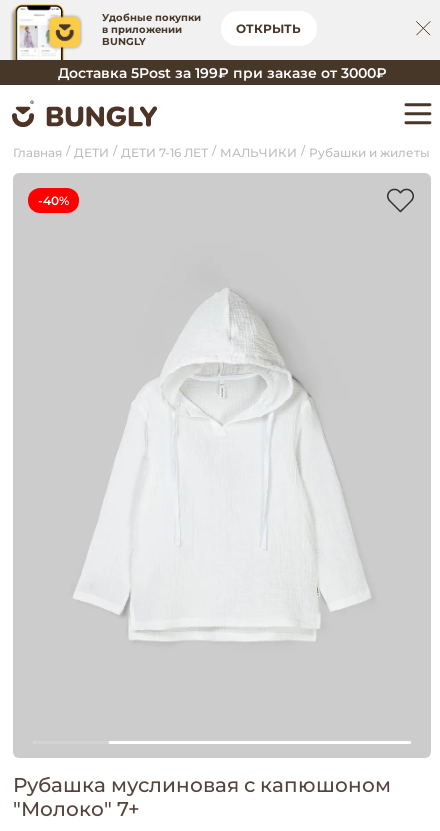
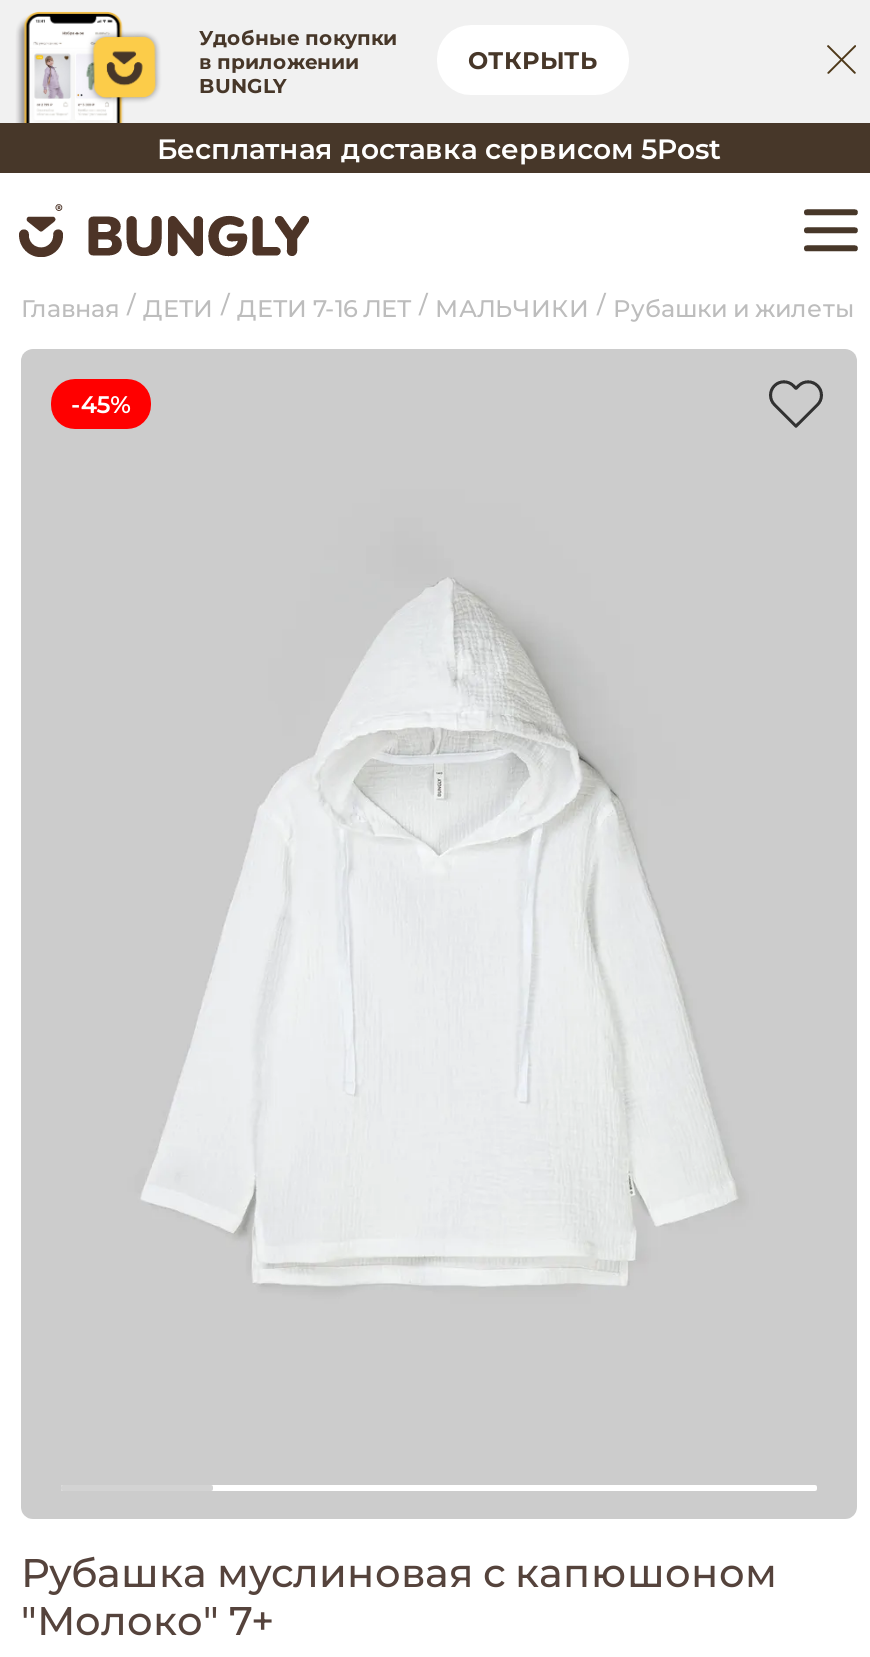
- Доставка 5Post за 199₽ при заказе от 3000₽
+ Бесплатная доставка сервисом 5Post

- -40%
+ -45%
